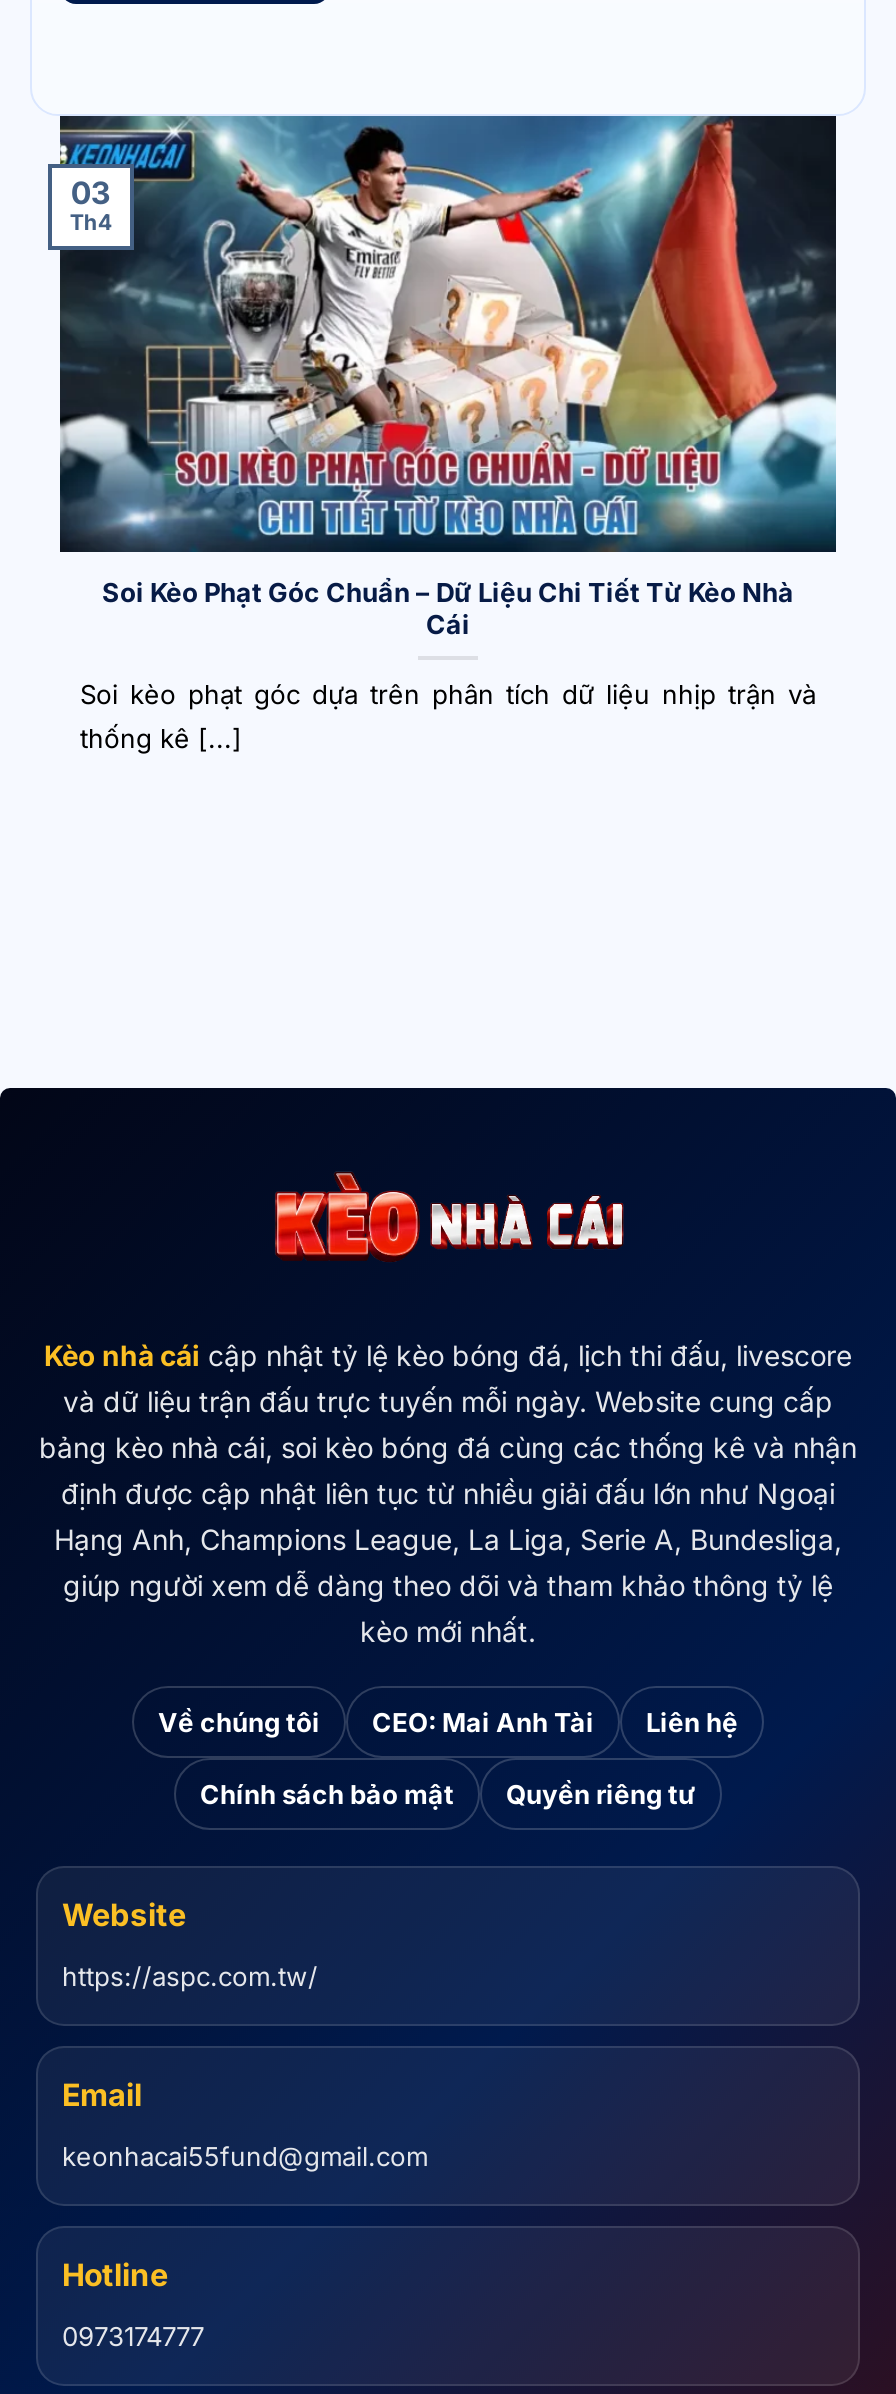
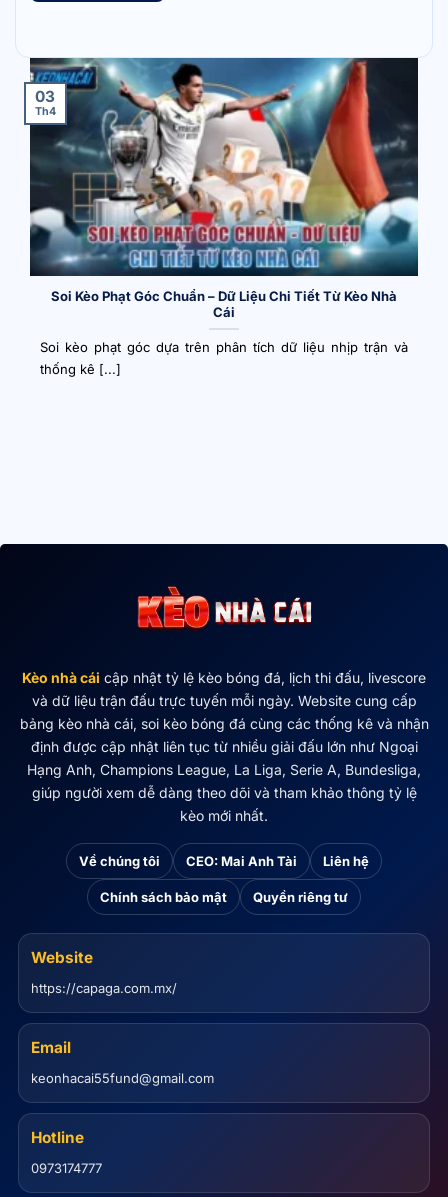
- https://aspc.com.tw/
+ https://capaga.com.mx/
